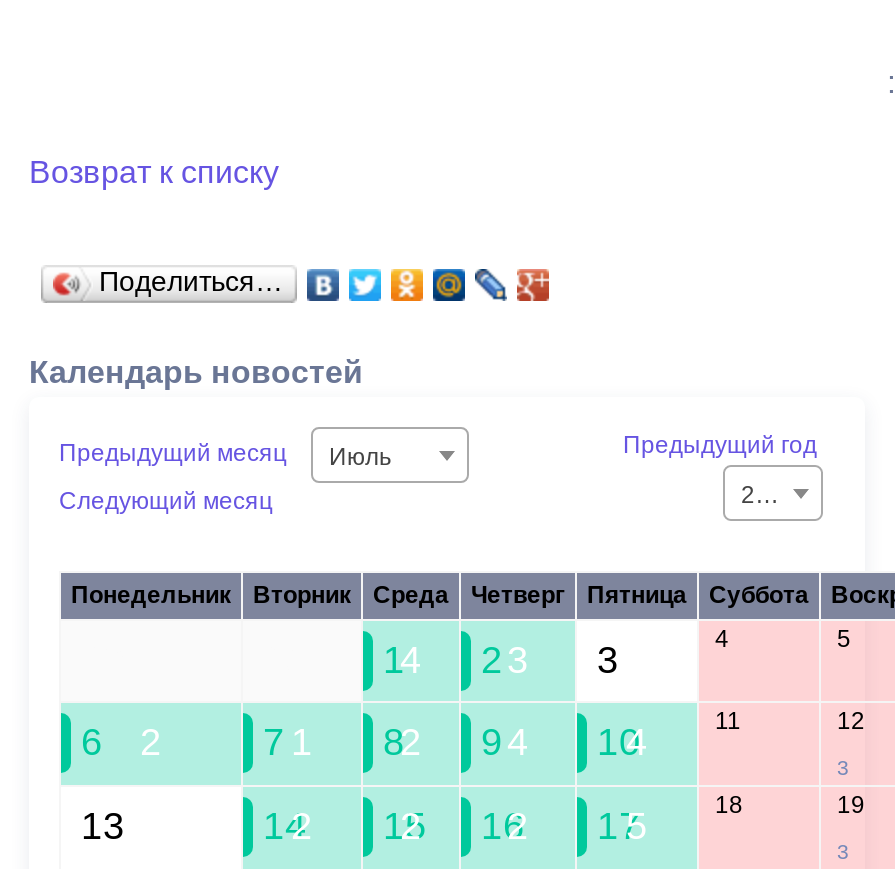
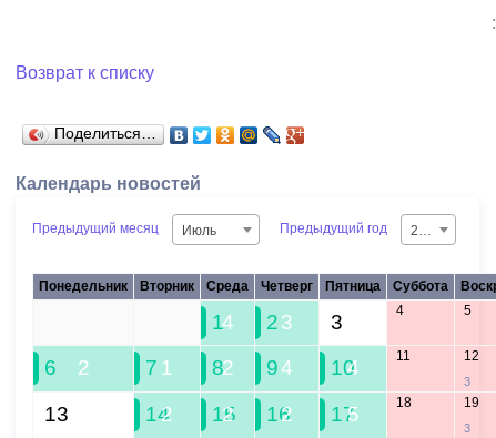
- Следующий месяц
